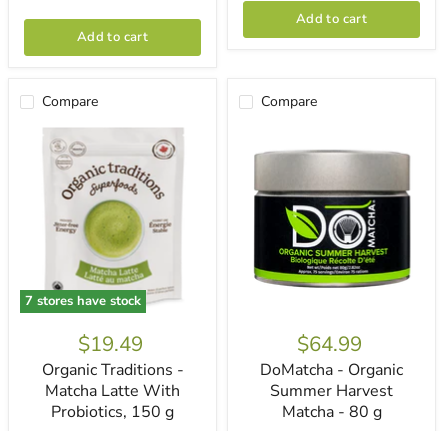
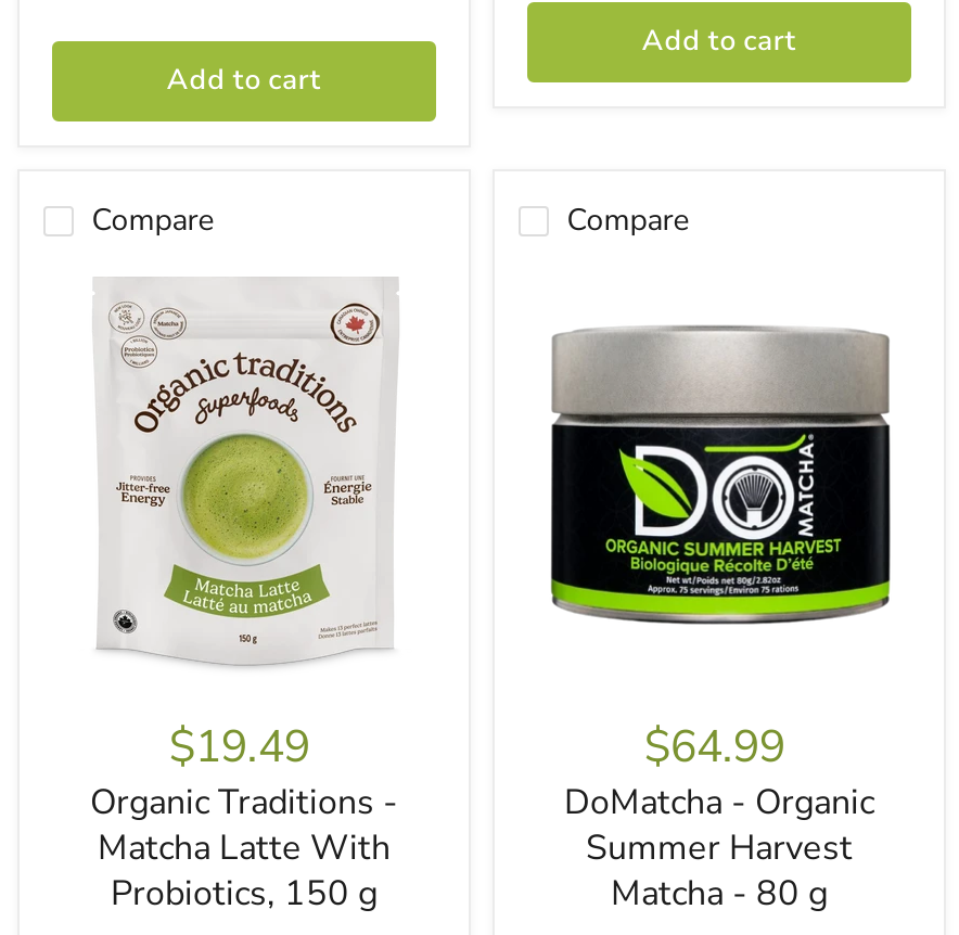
- 7 stores have stock
